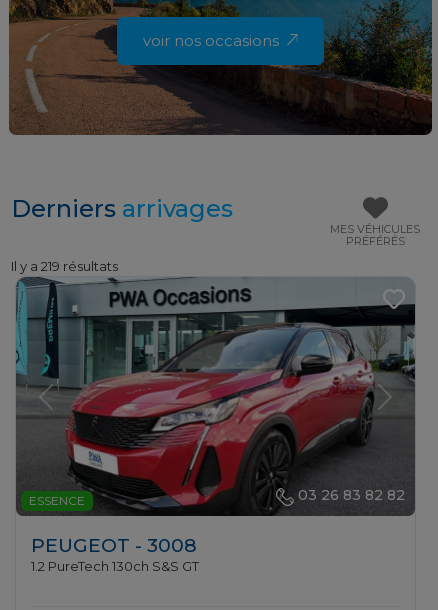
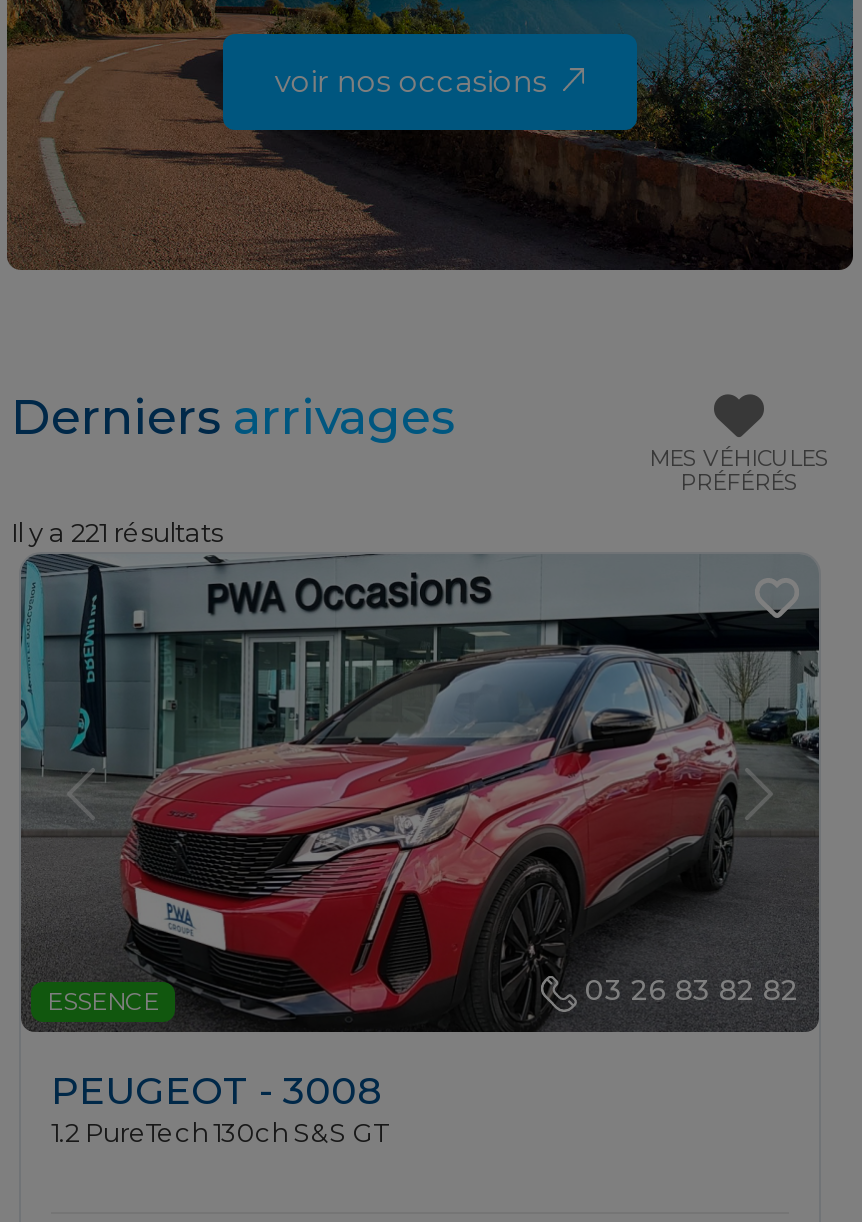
- Il y a 219 résultats
+ Il y a 221 résultats
